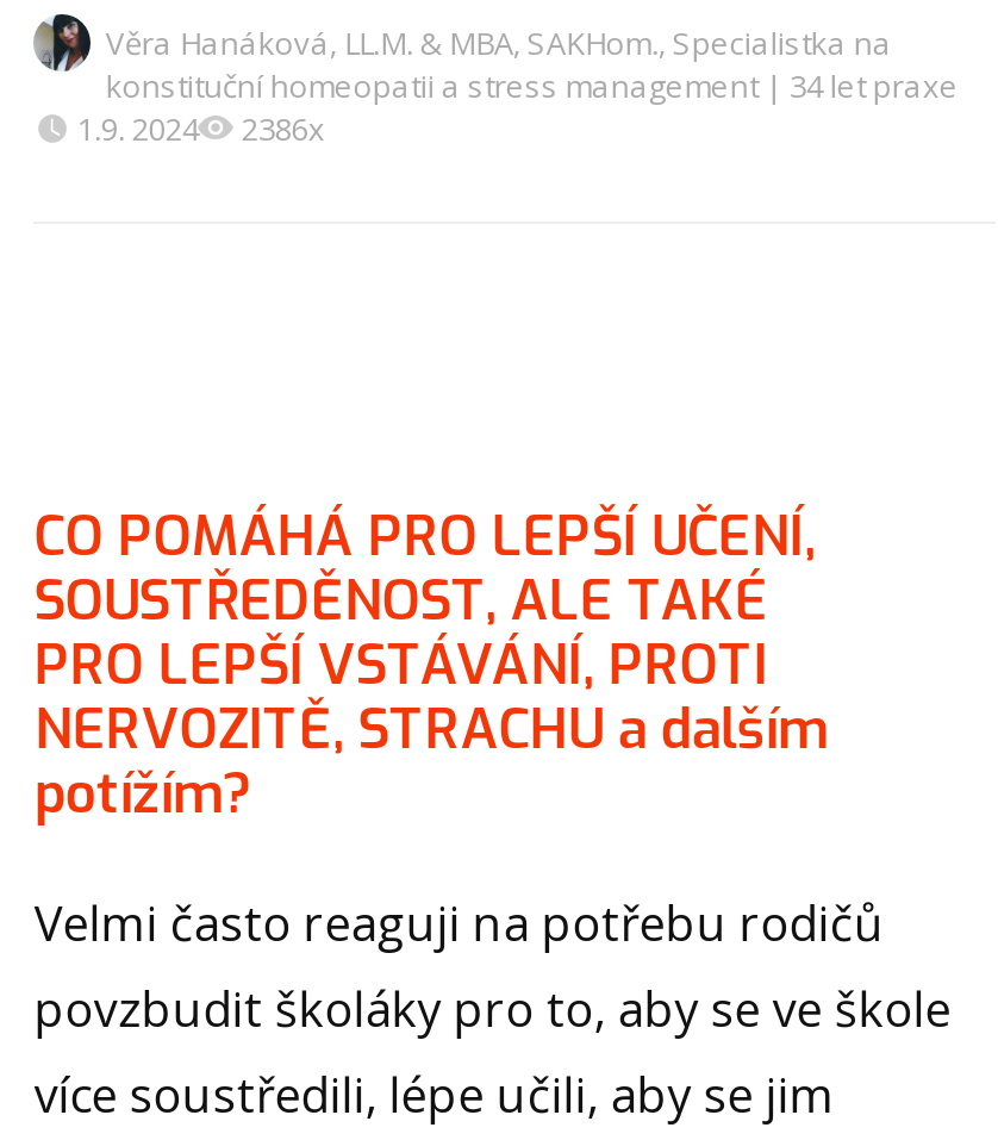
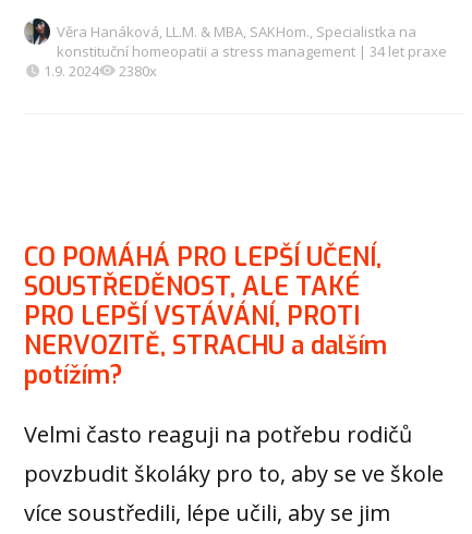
- 2386x
+ 2380x
